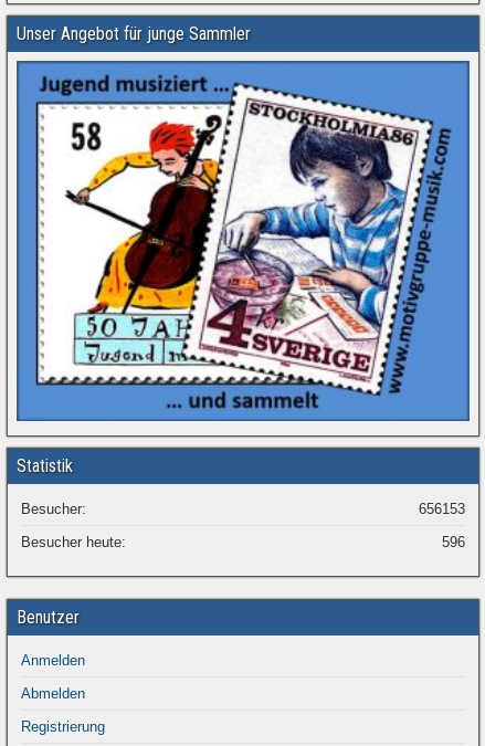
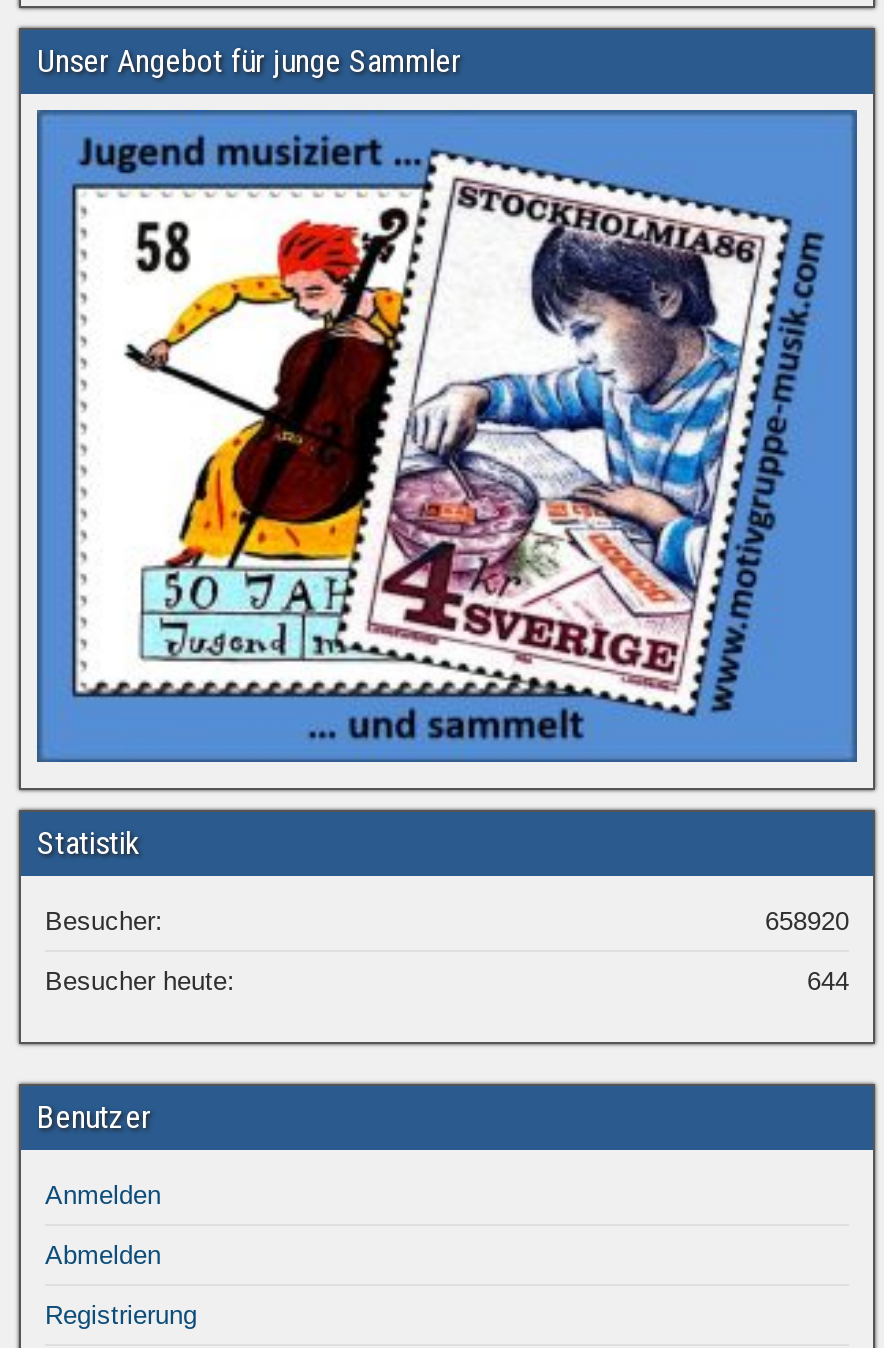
- 656153
+ 658920

- 596
+ 644
